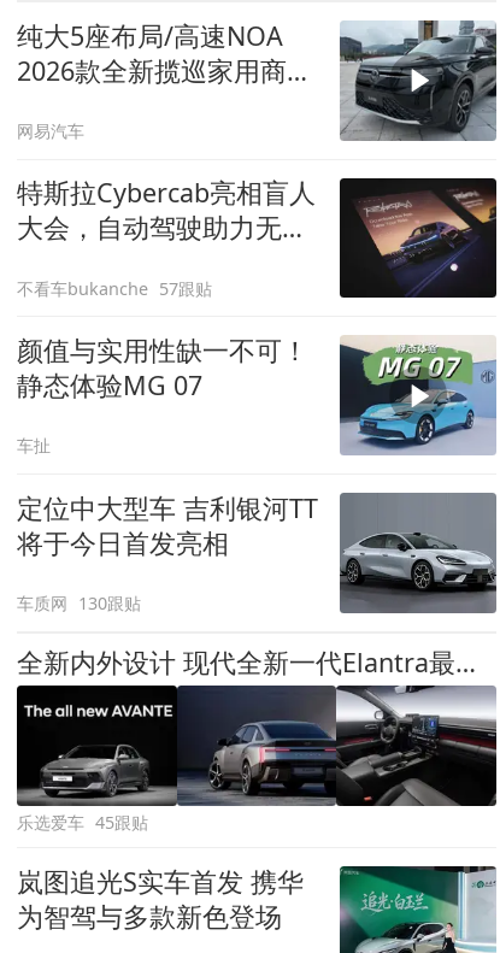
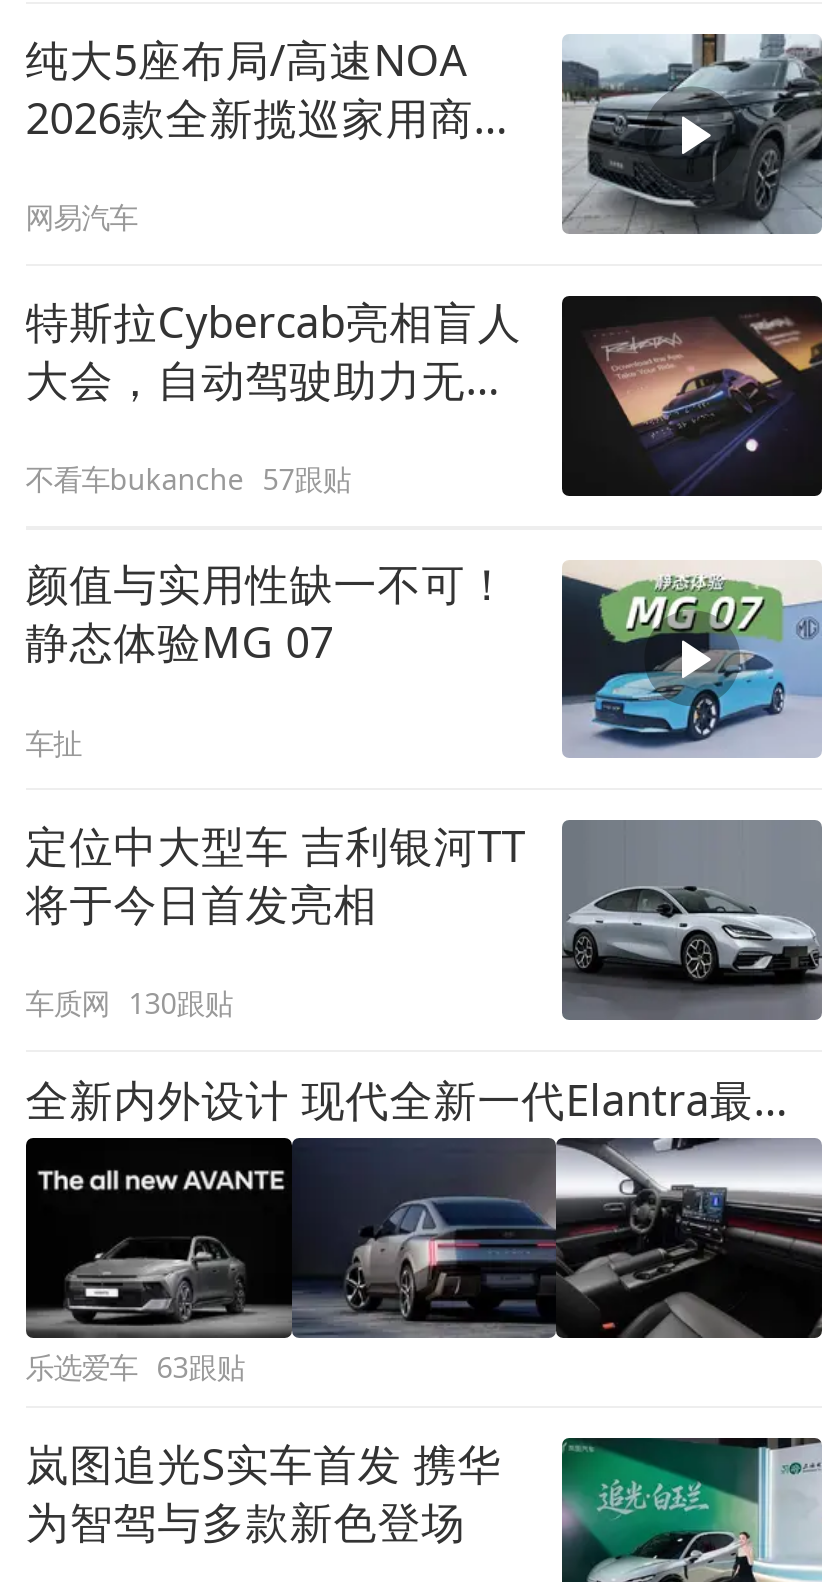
- 乐选爱车 45跟贴
+ 乐选爱车 63跟贴
